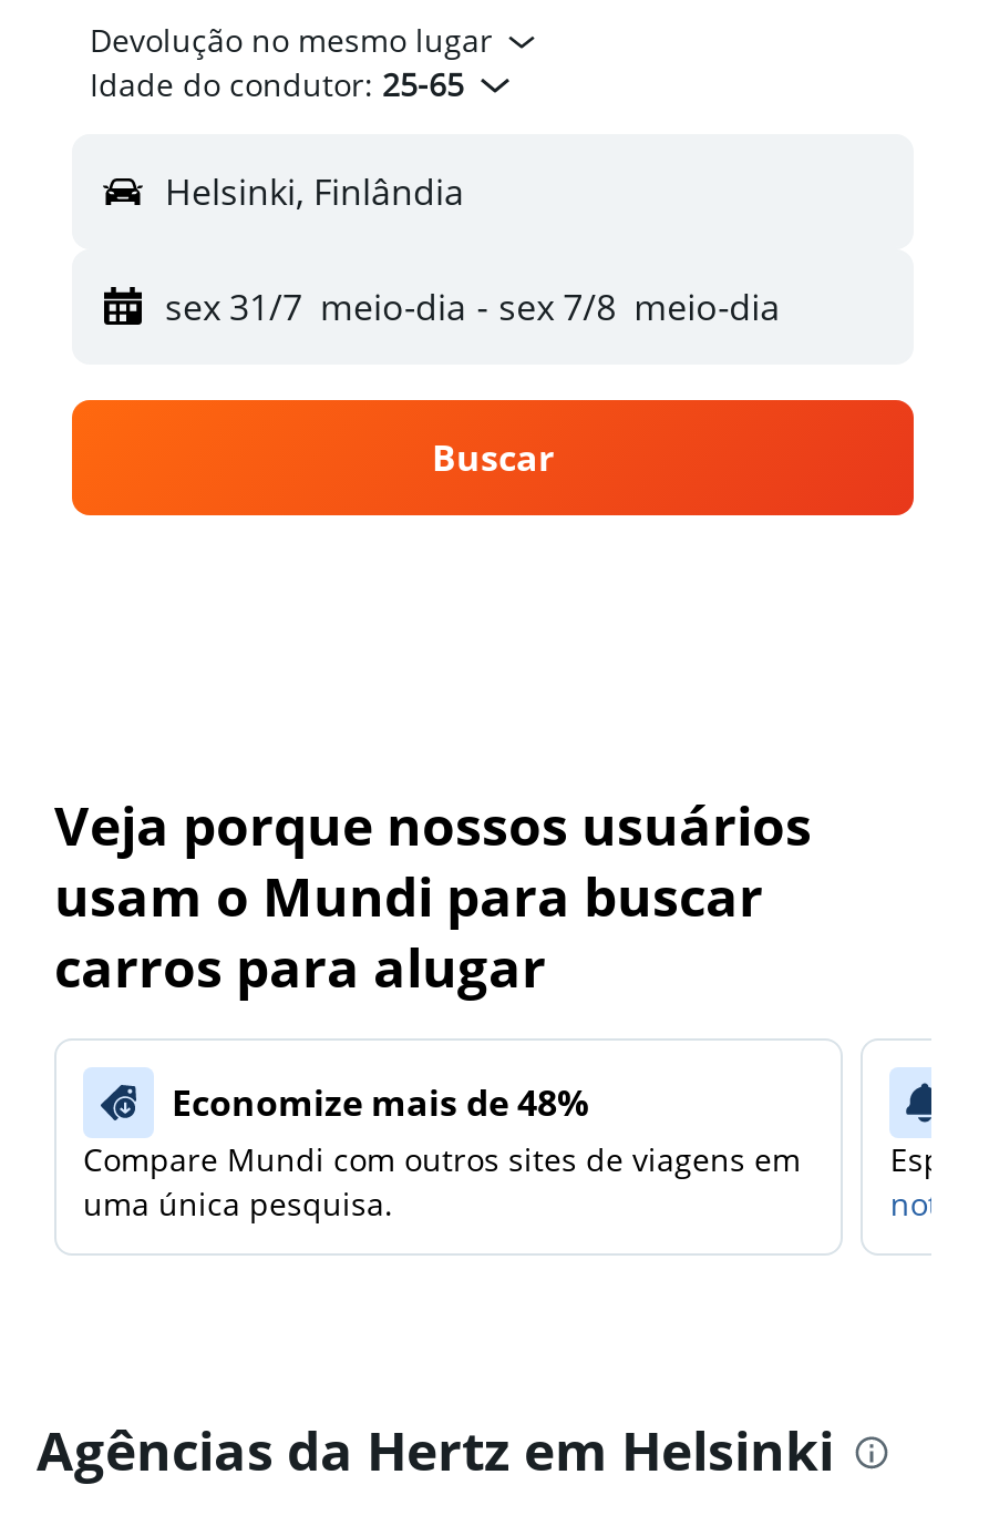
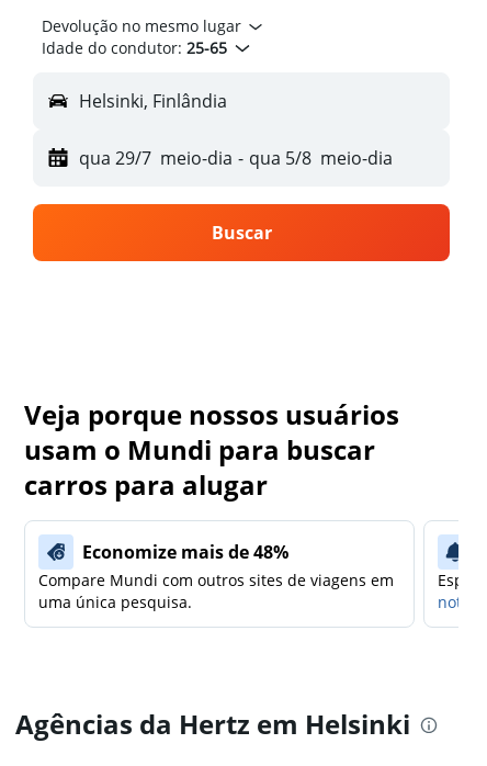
- sex 31/7 meio-dia - sex 7/8 meio-dia
+ qua 29/7 meio-dia - qua 5/8 meio-dia
